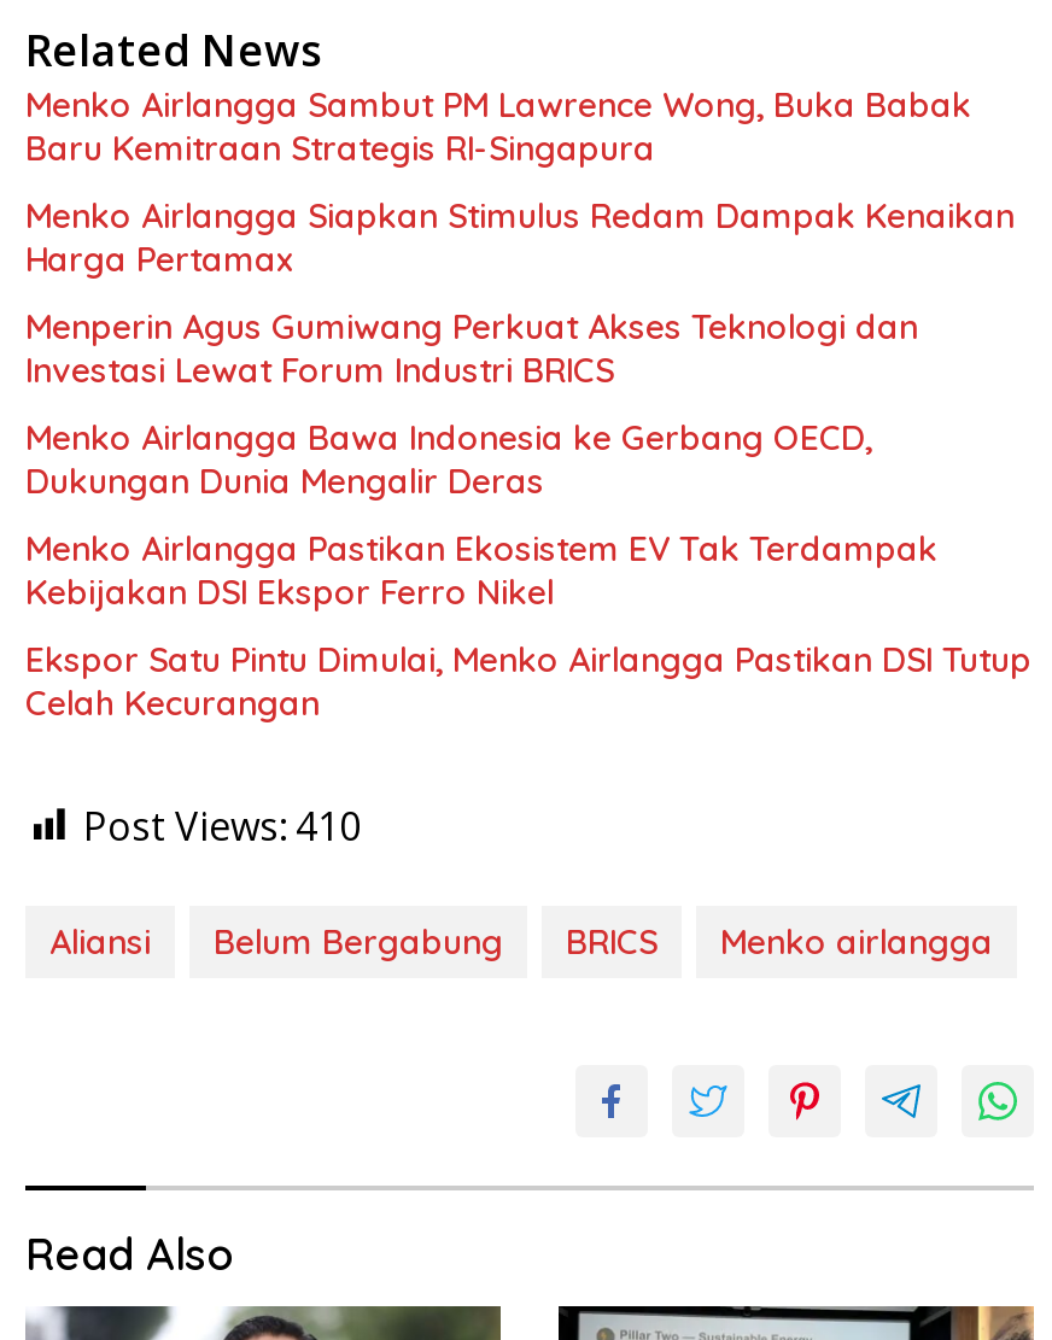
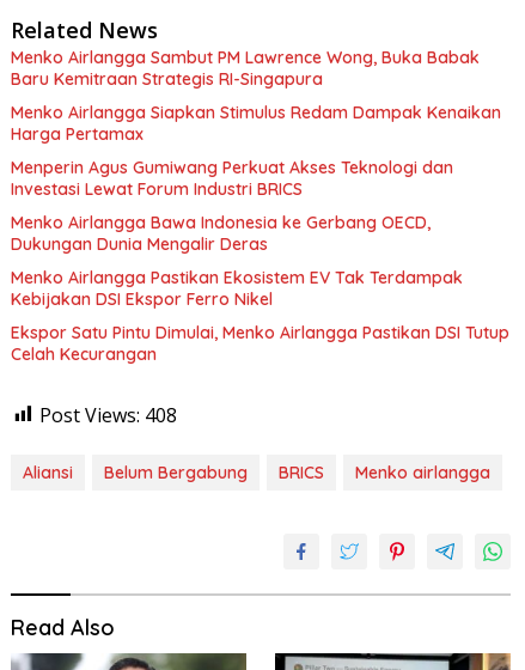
- Post Views: 410
+ Post Views: 408
